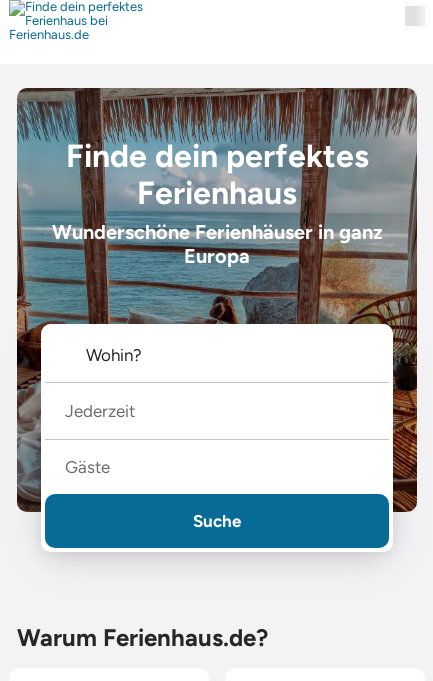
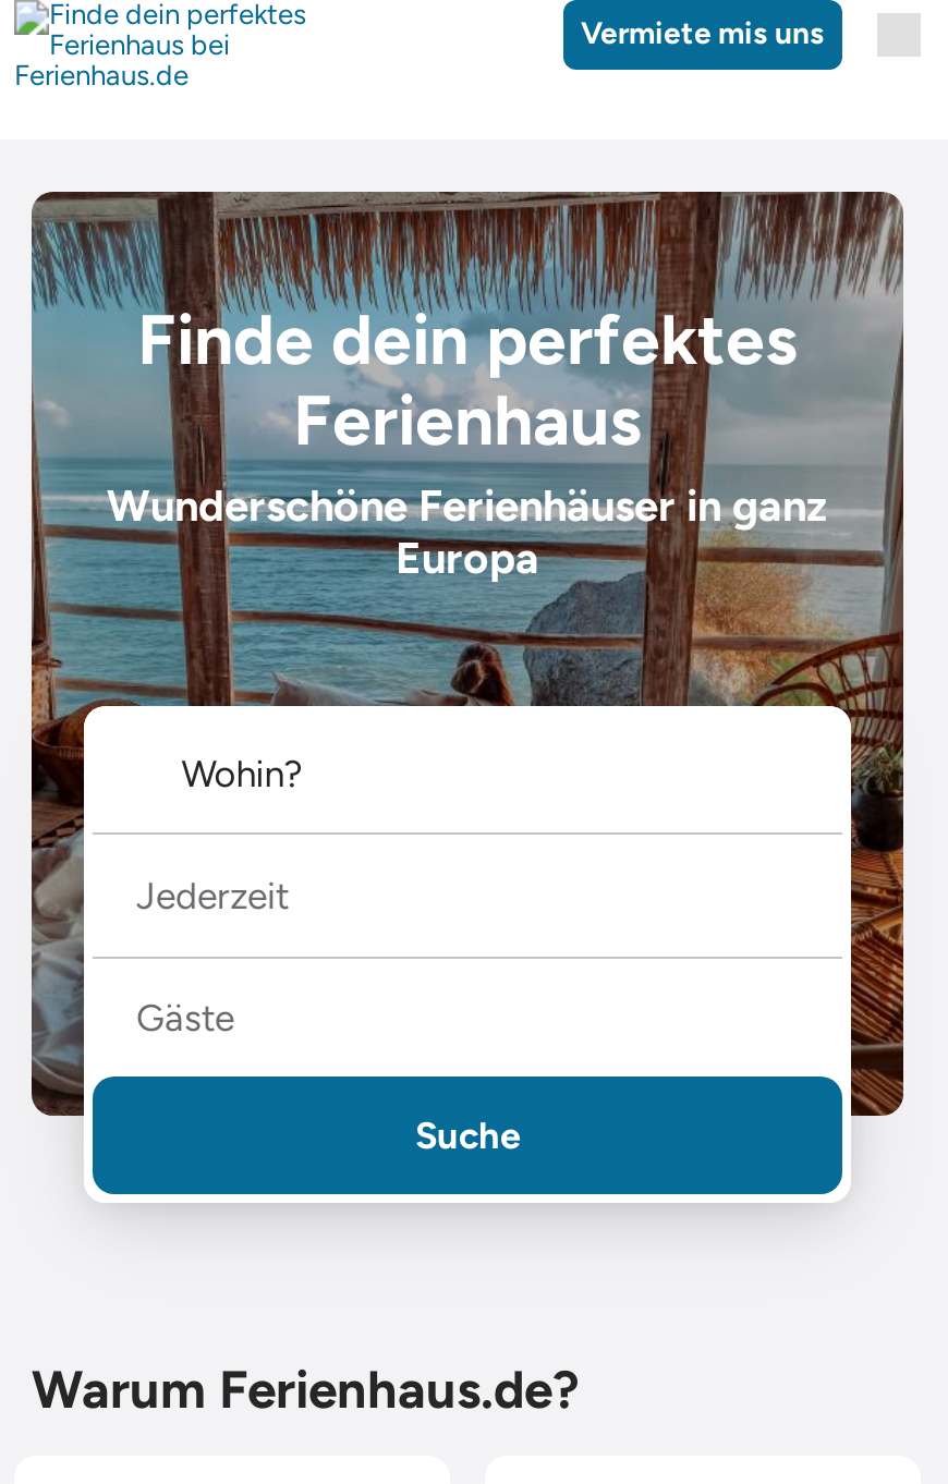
+ Vermiete mis uns
